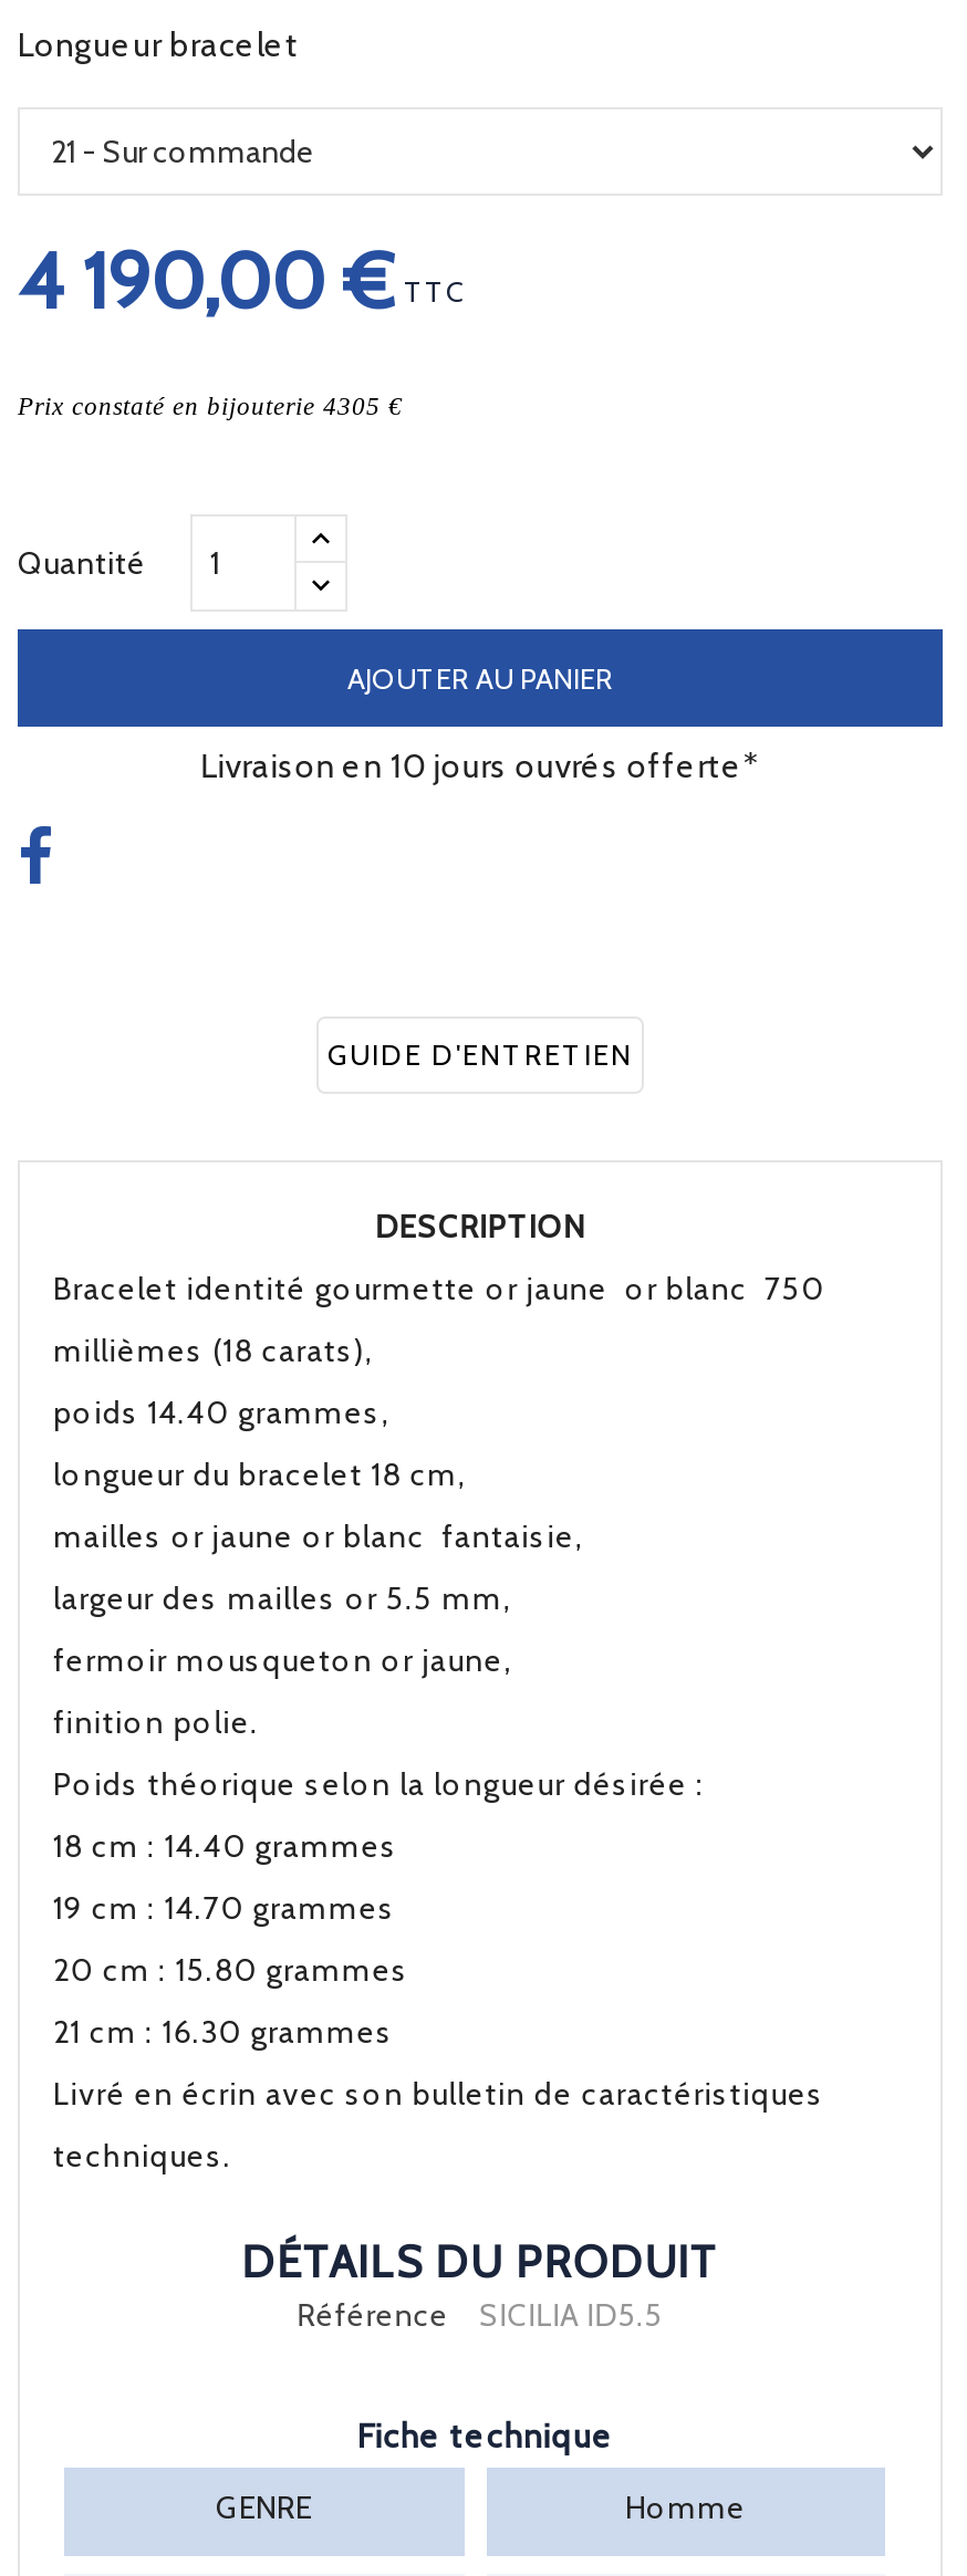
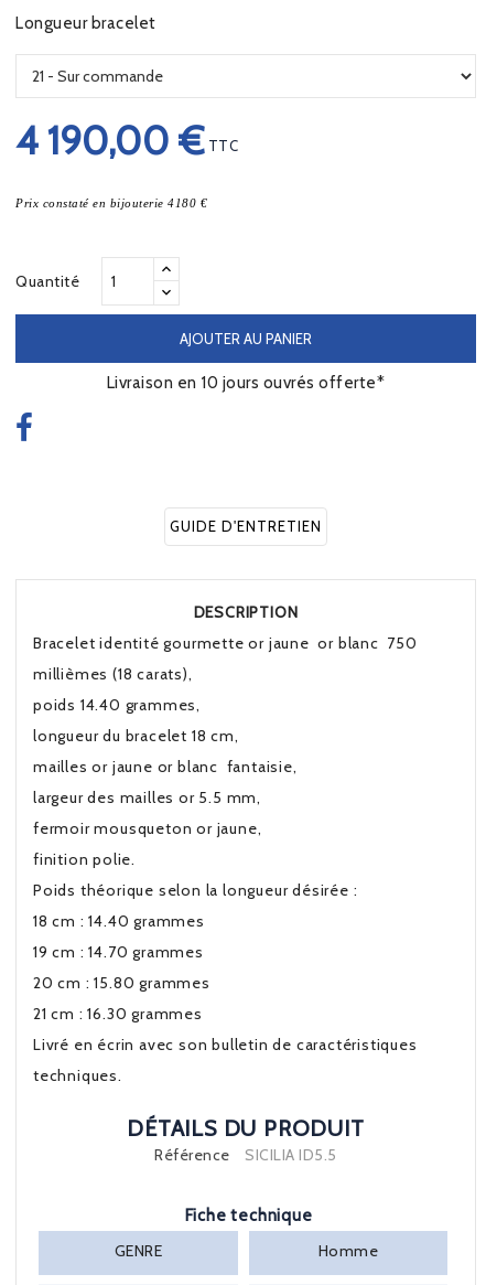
- Prix constaté en bijouterie 4305 €
+ Prix constaté en bijouterie 4180 €
